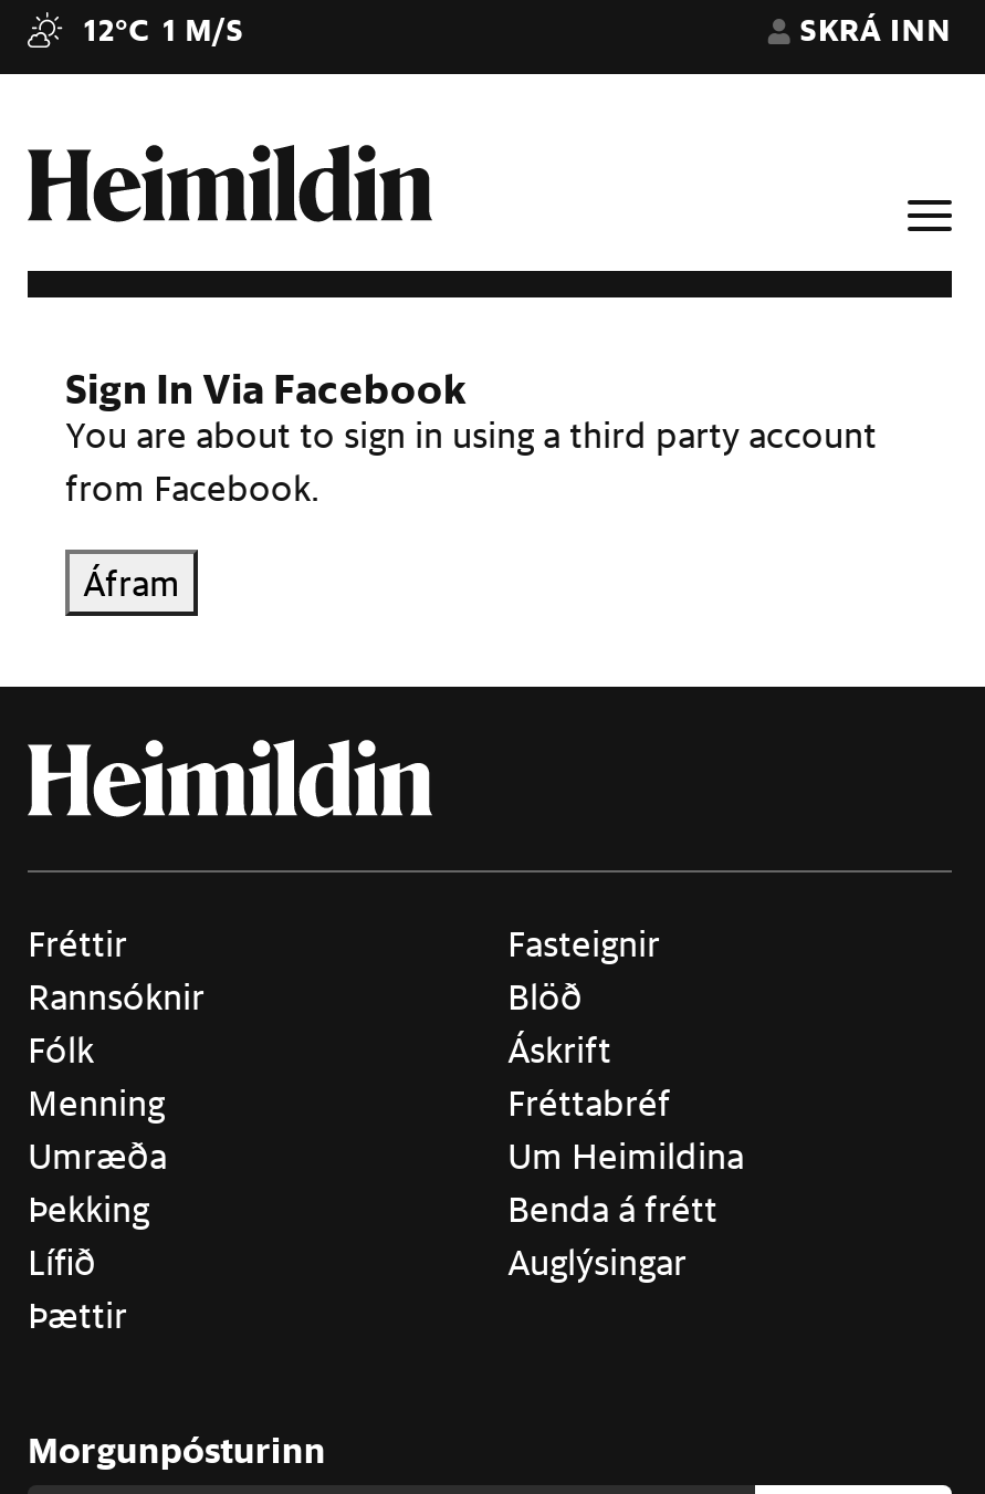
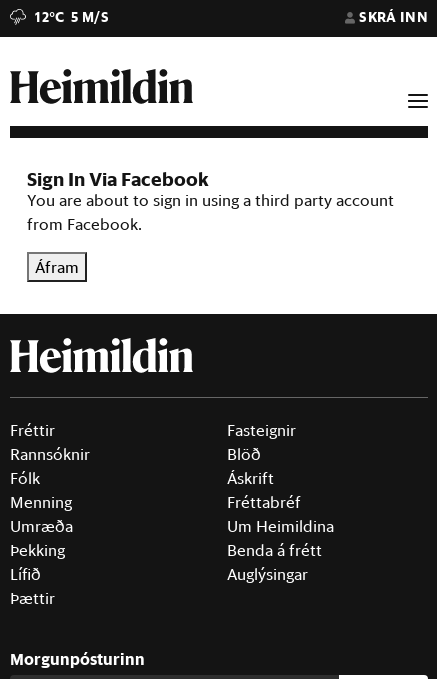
- 12°C 1 M/S
+ 12°C 5 M/S
